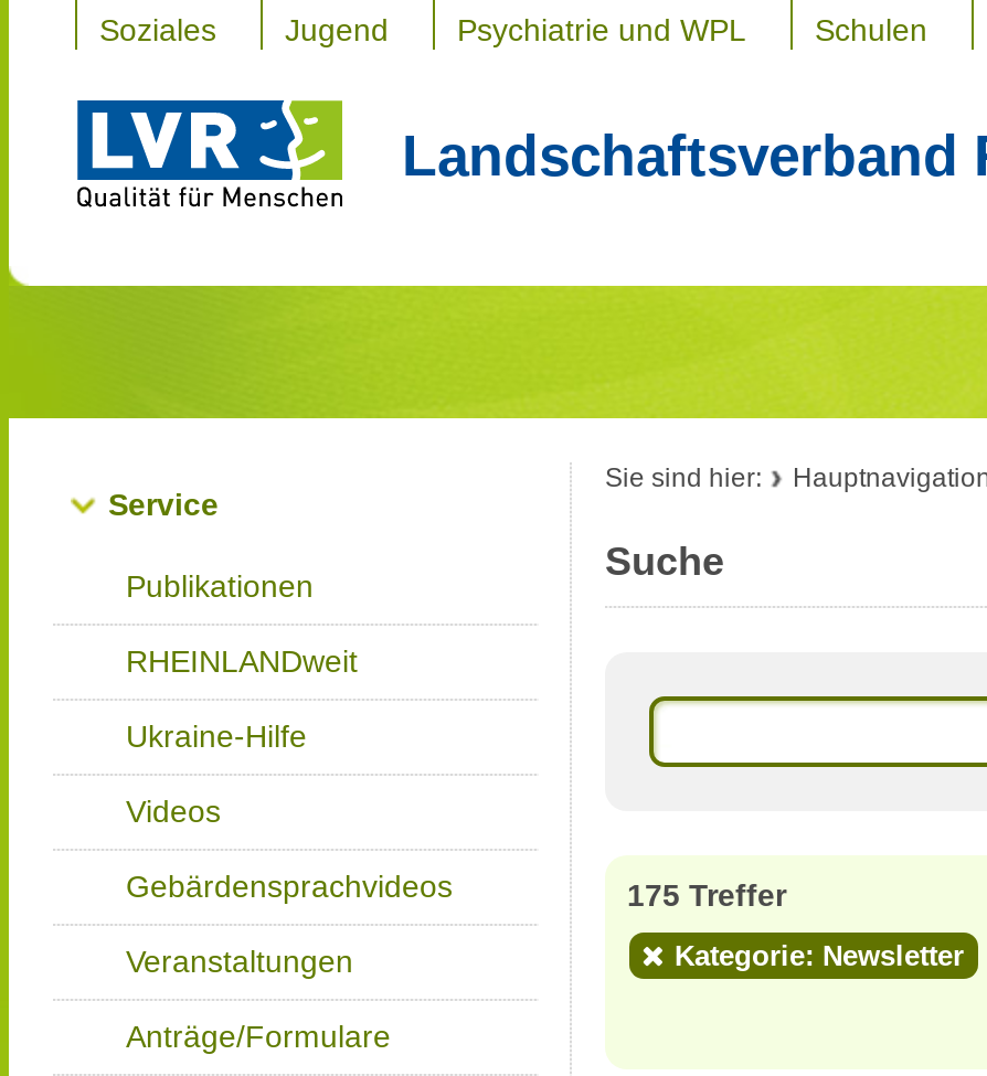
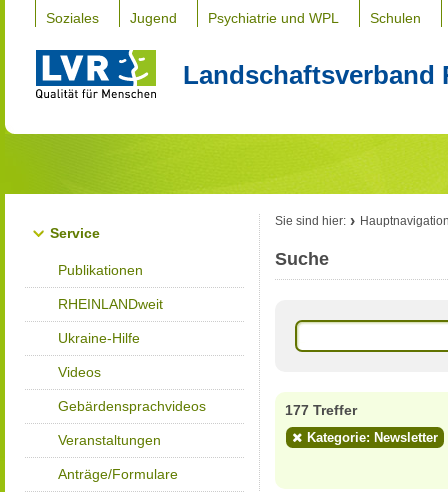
- 175 Treffer
+ 177 Treffer
